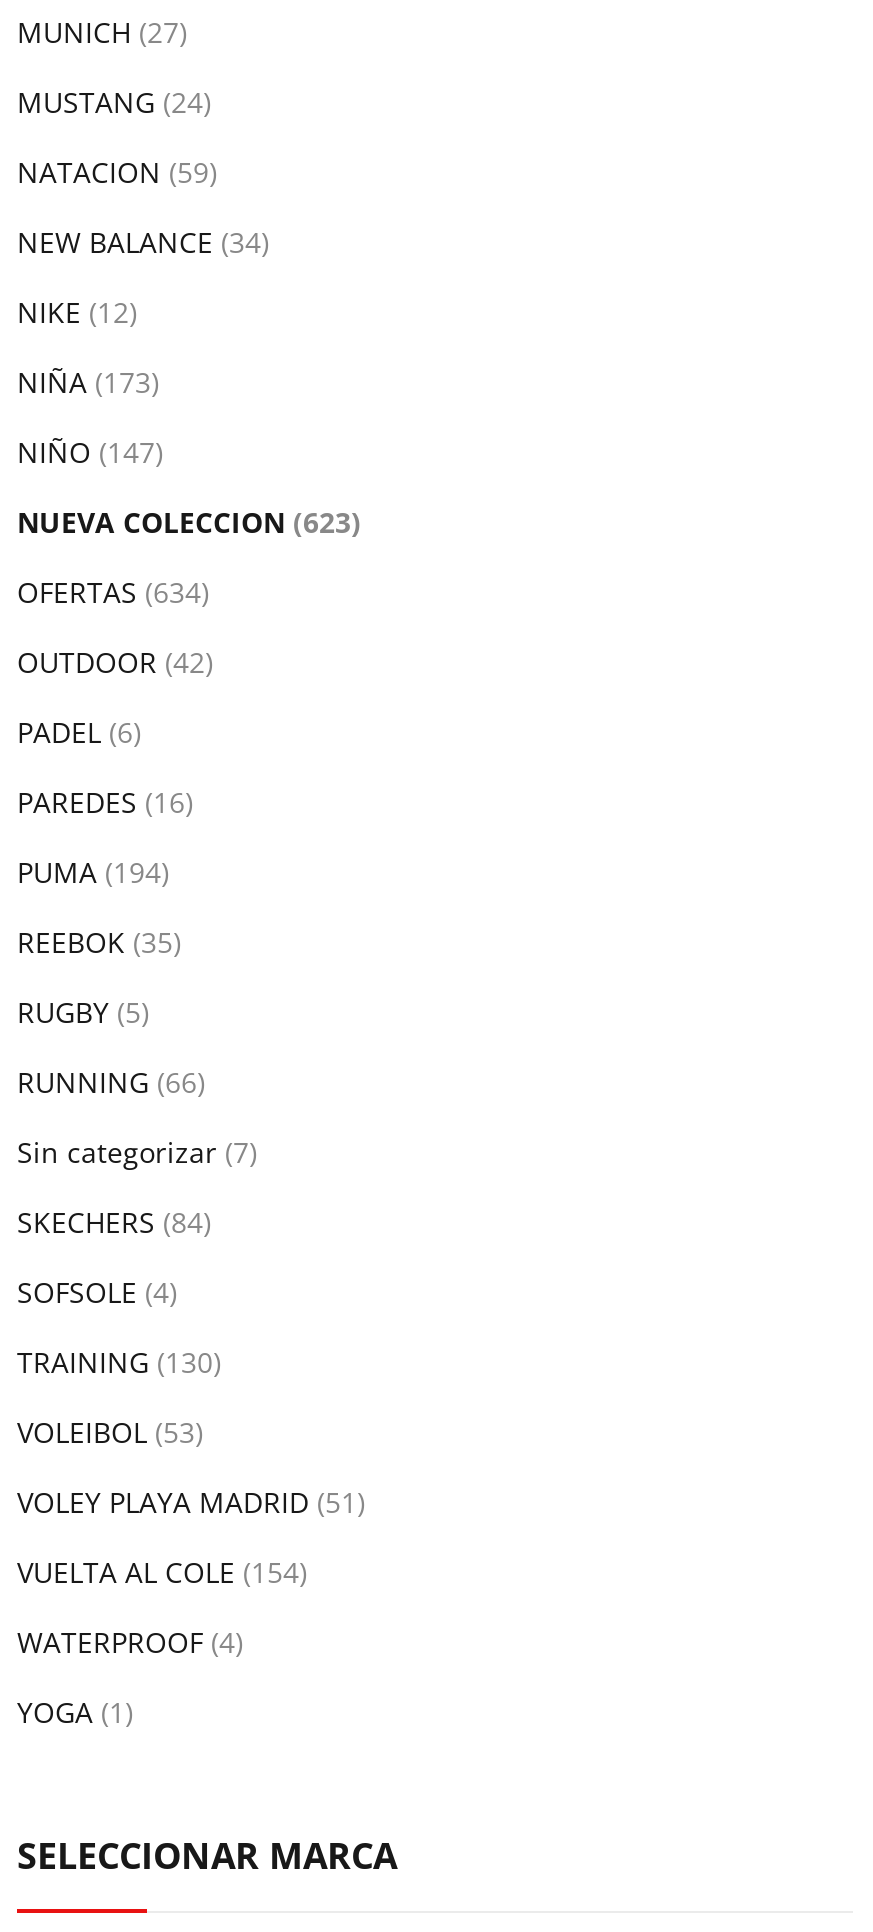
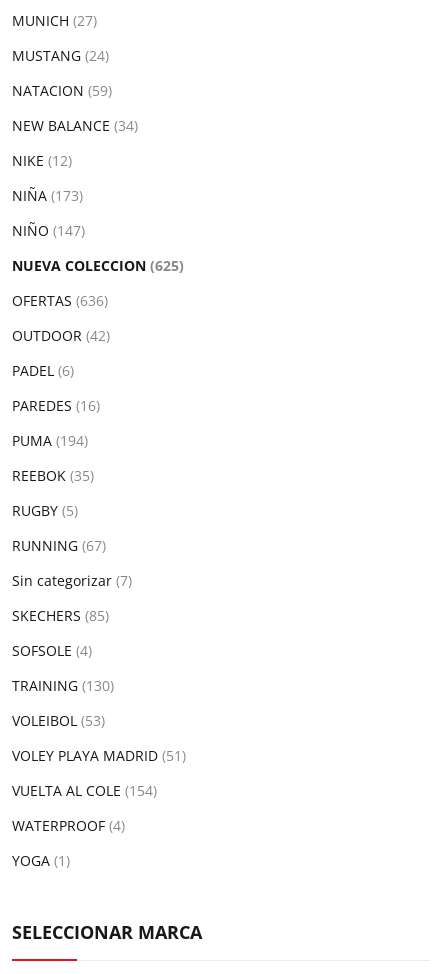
- NUEVA COLECCION (623)
+ NUEVA COLECCION (625)

- OFERTAS (634)
+ OFERTAS (636)

- RUNNING (66)
+ RUNNING (67)

- SKECHERS (84)
+ SKECHERS (85)
